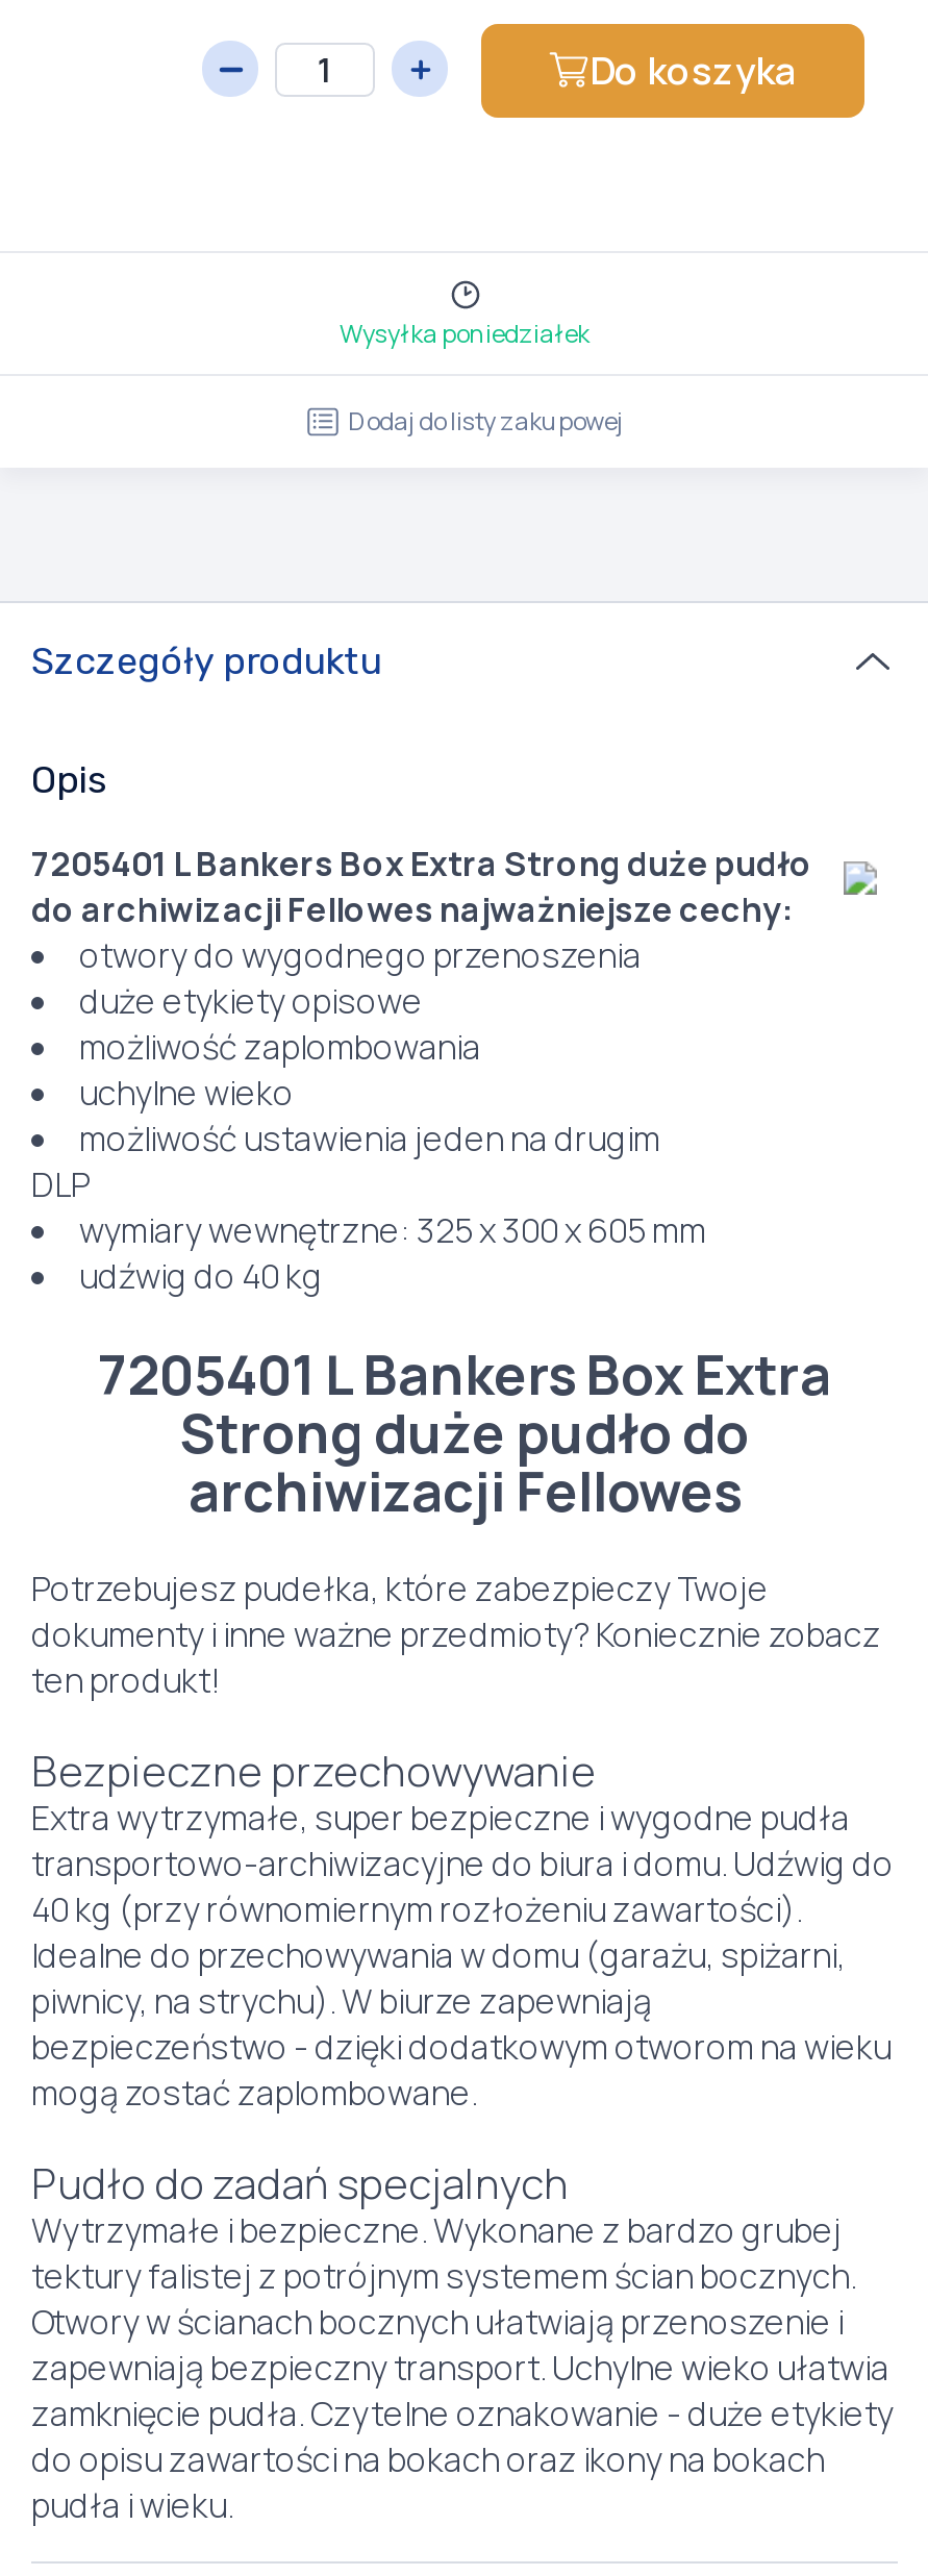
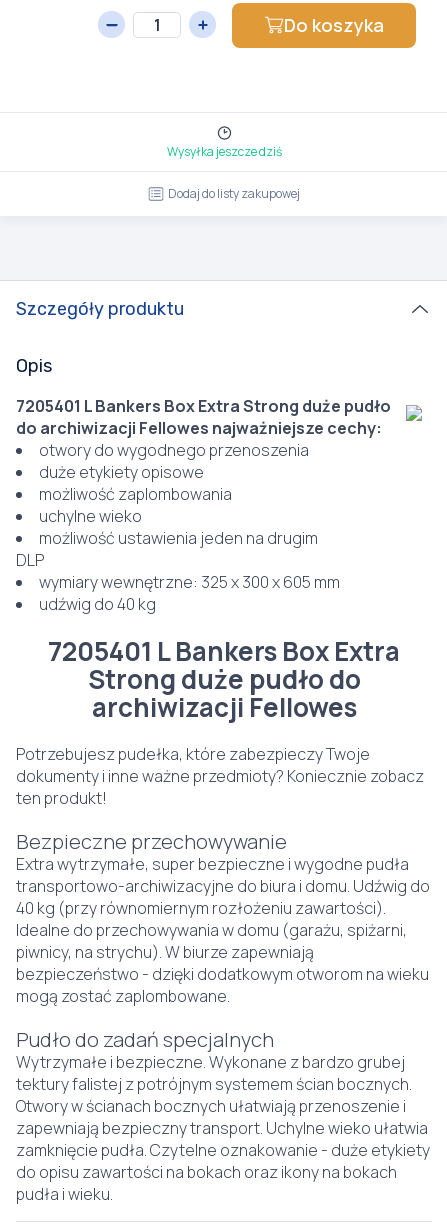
- Wysyłka poniedziałek
+ Wysyłka jeszcze dziś
